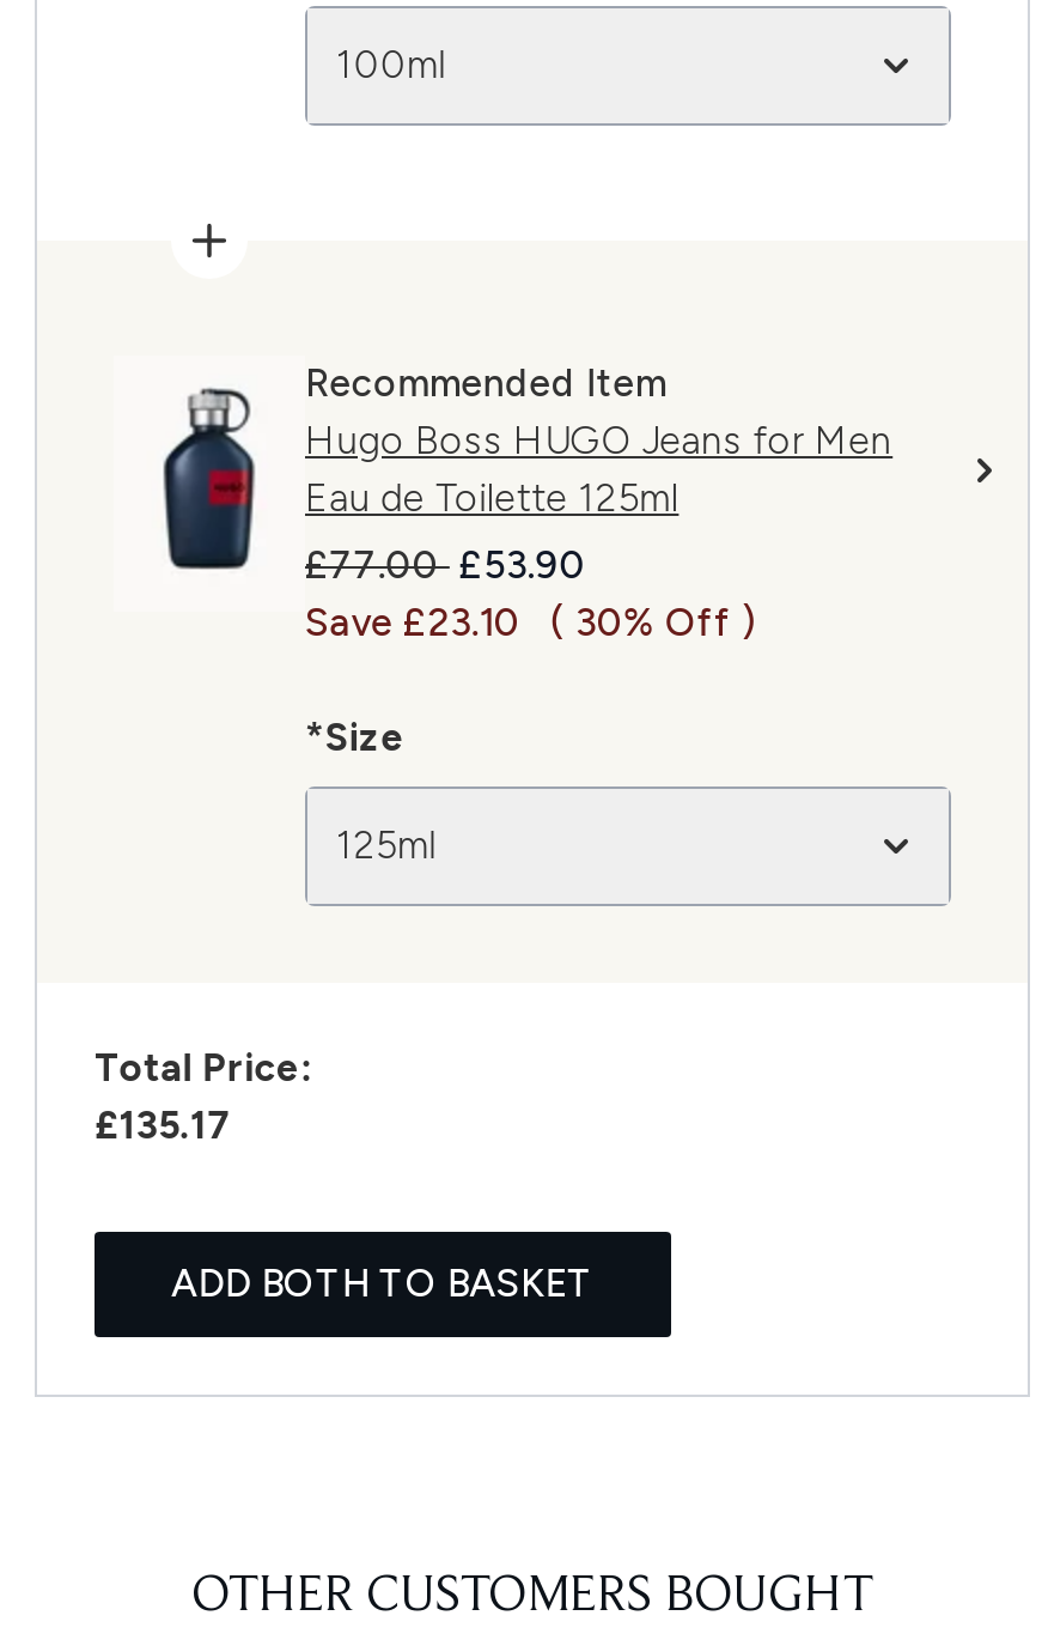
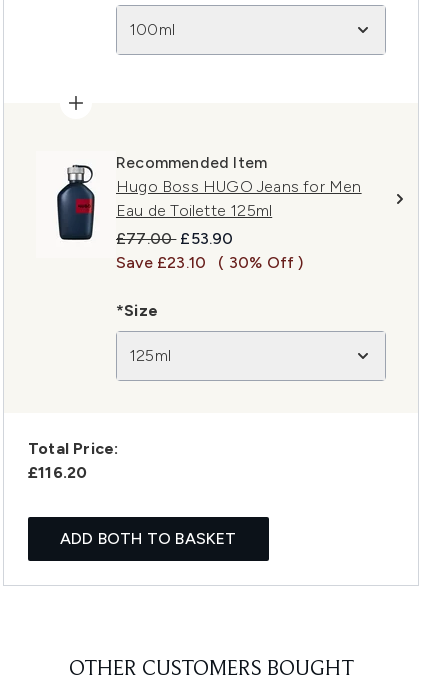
- £135.17
+ £116.20
